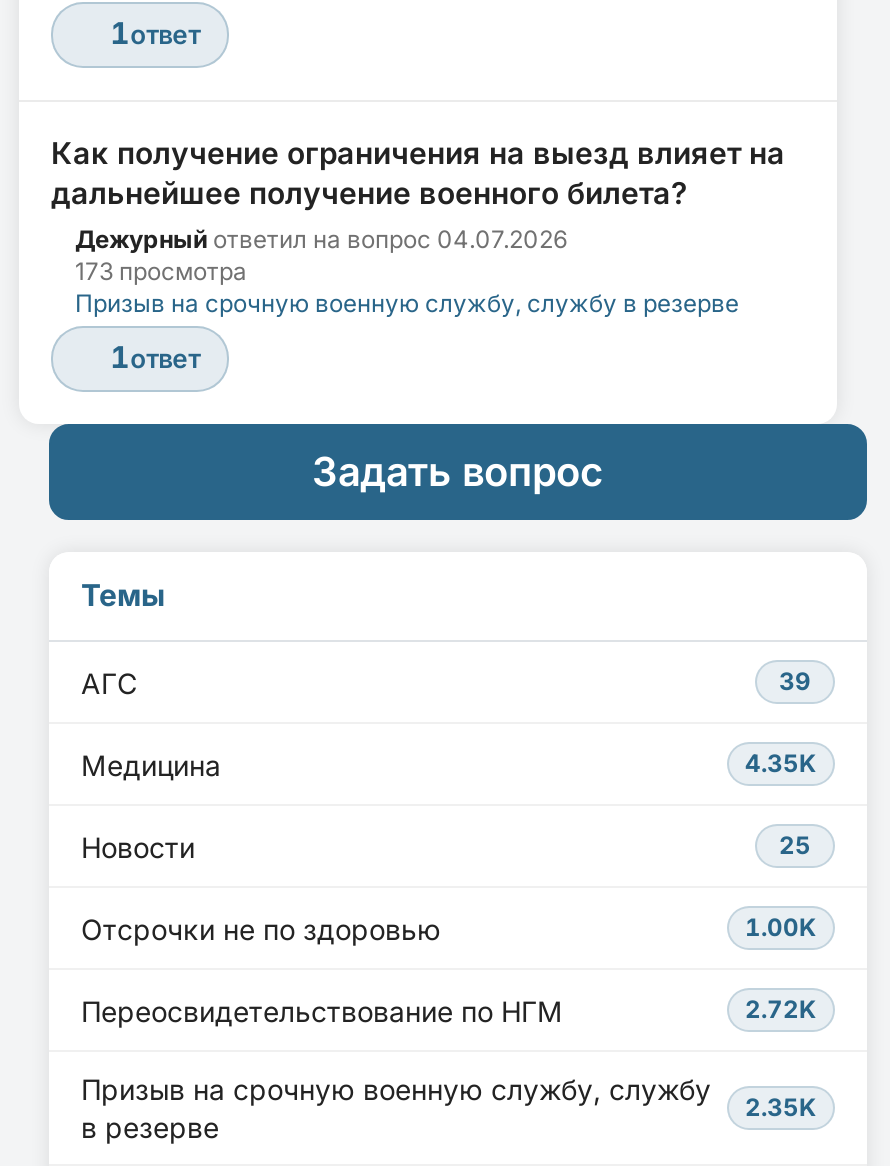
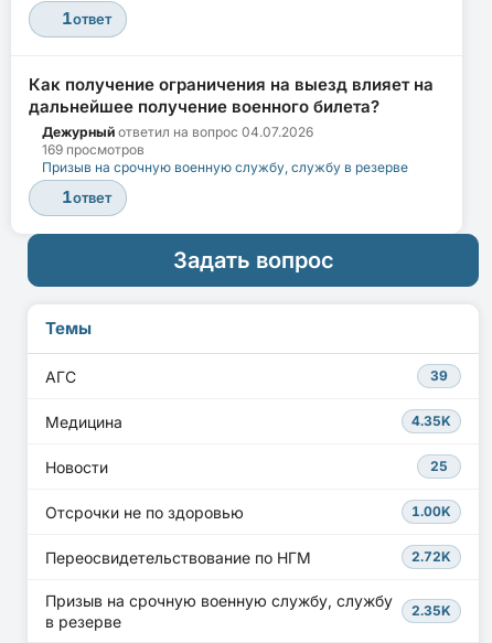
- 173 просмотра
+ 169 просмотров
